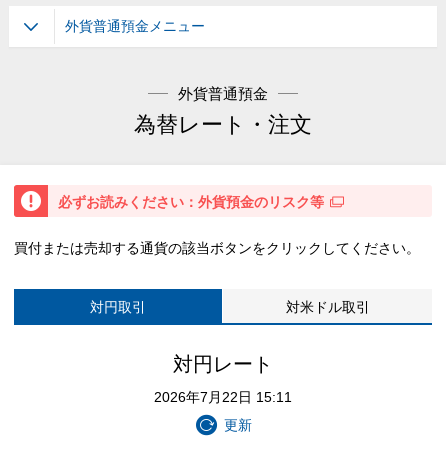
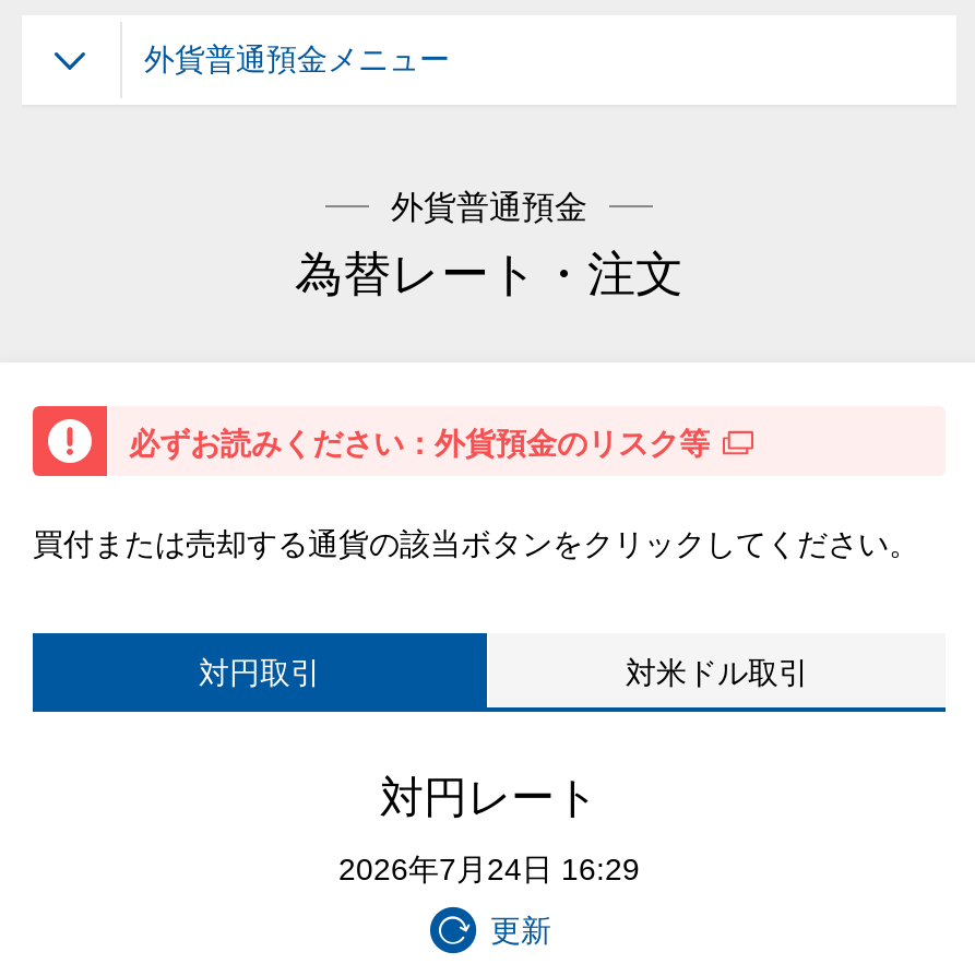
- 2026年7月22日 15:11
+ 2026年7月24日 16:29
